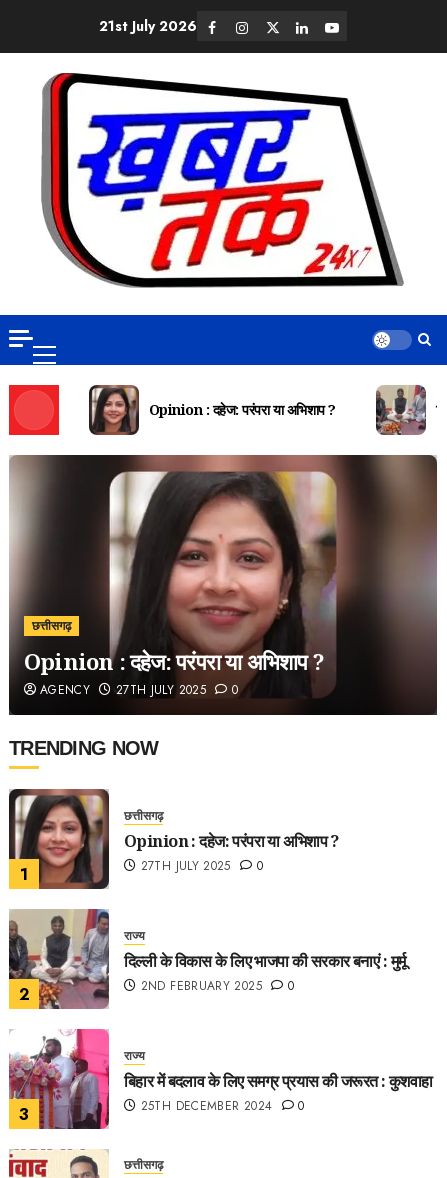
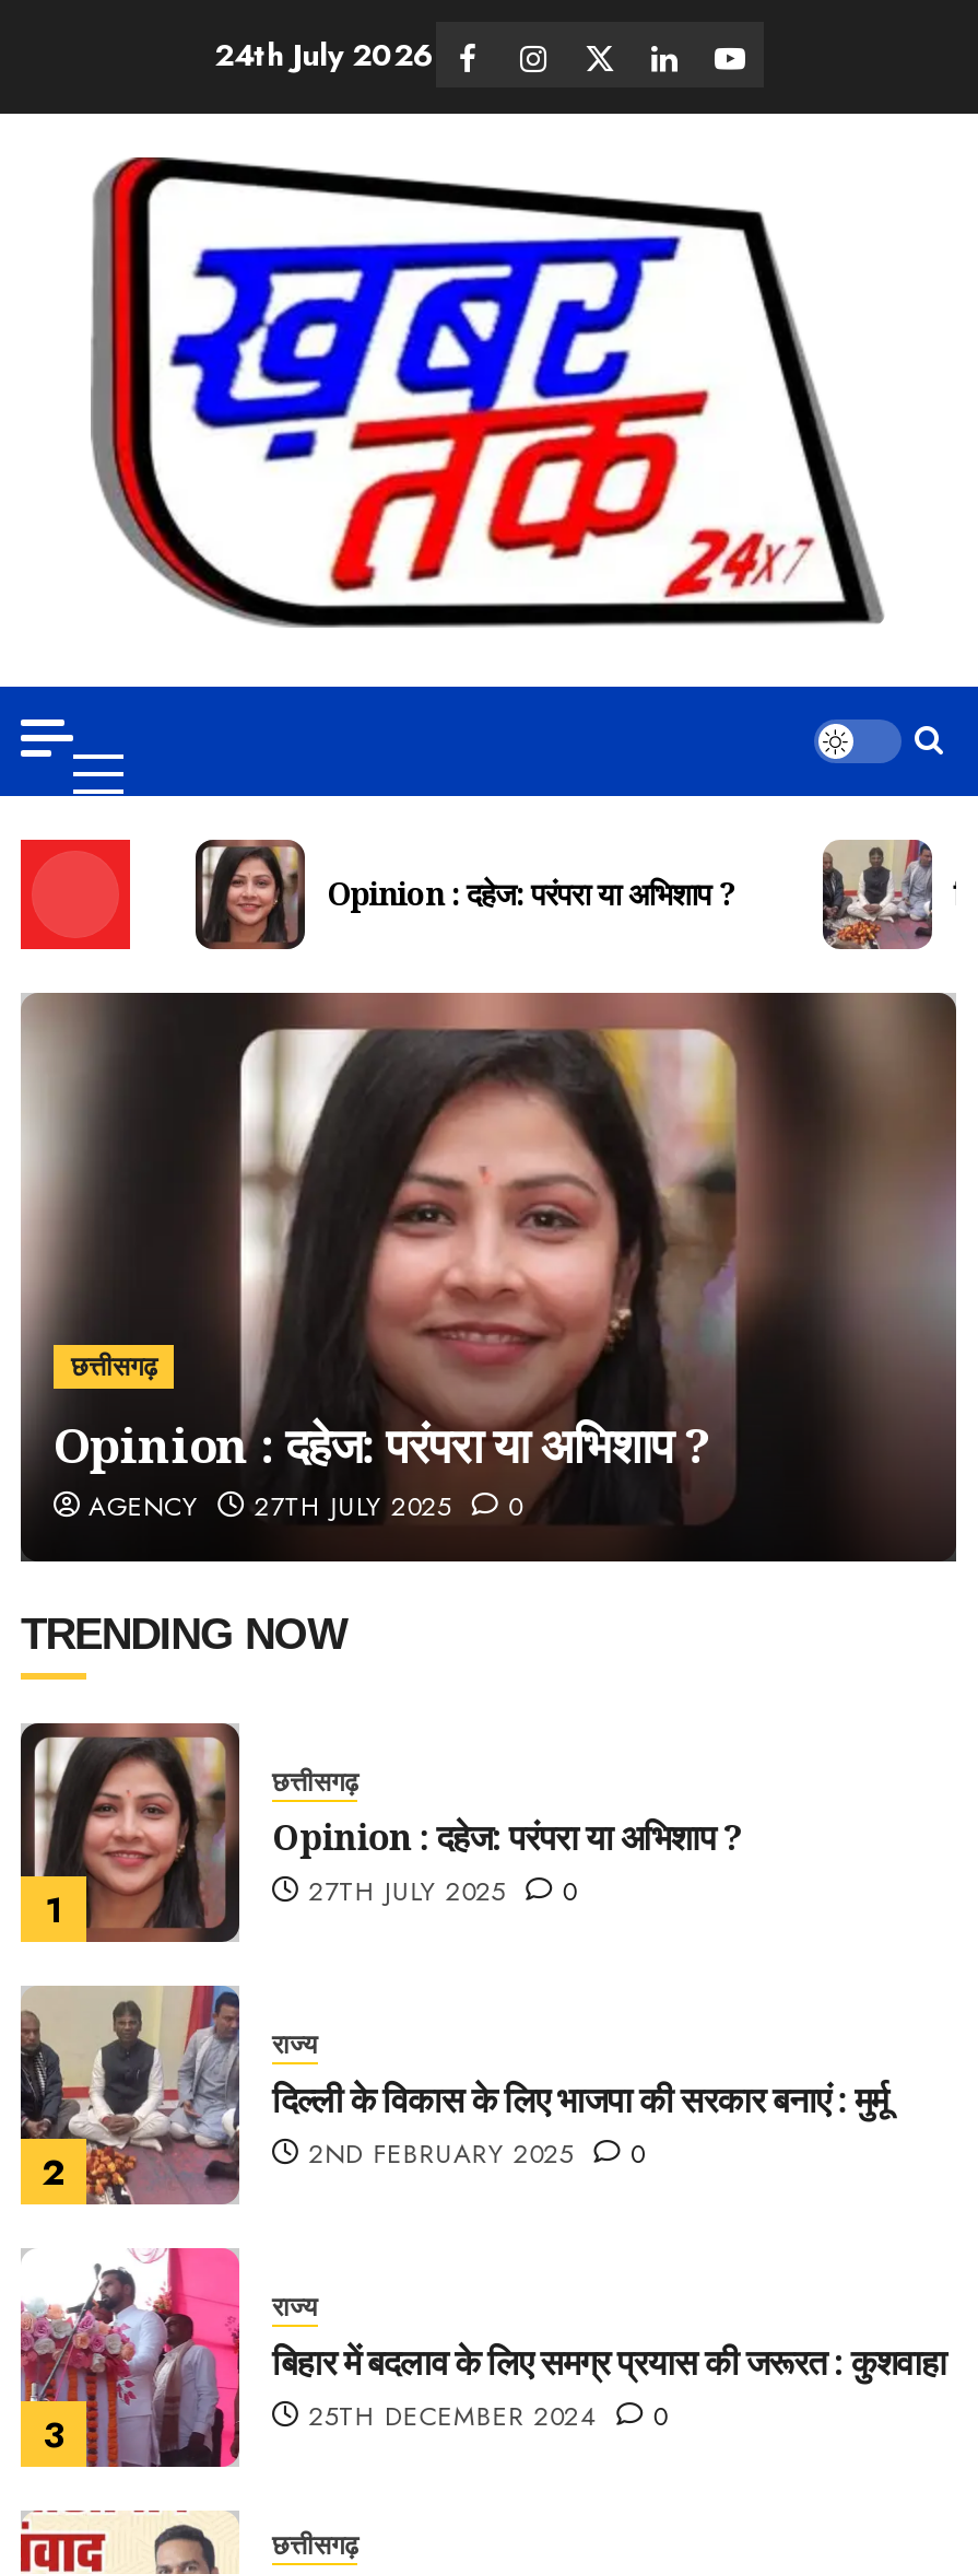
- 21st July 2026
+ 24th July 2026
